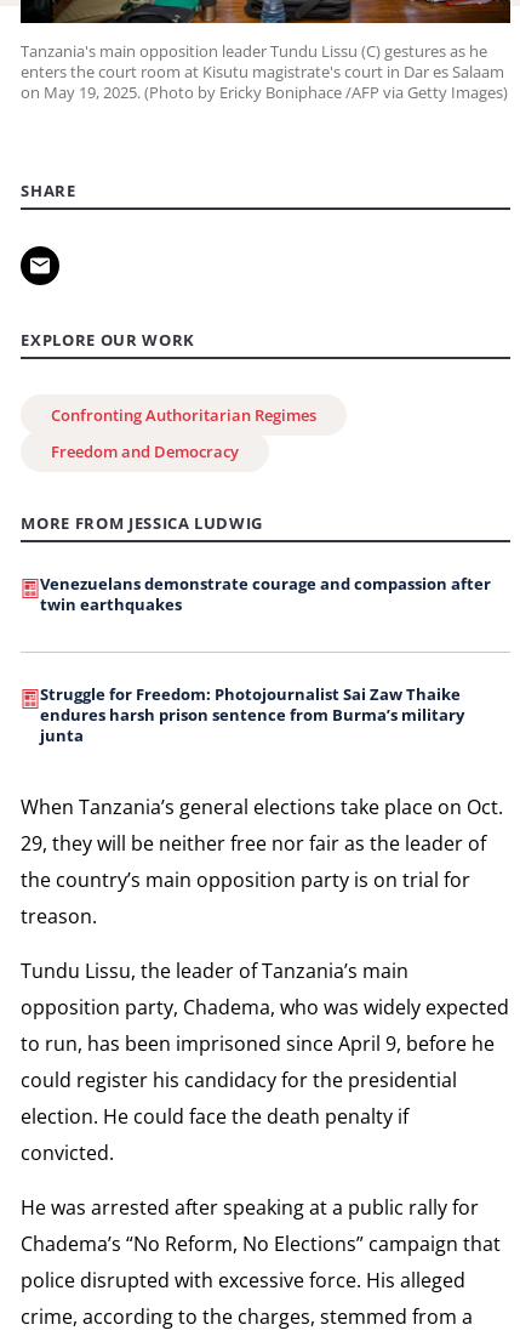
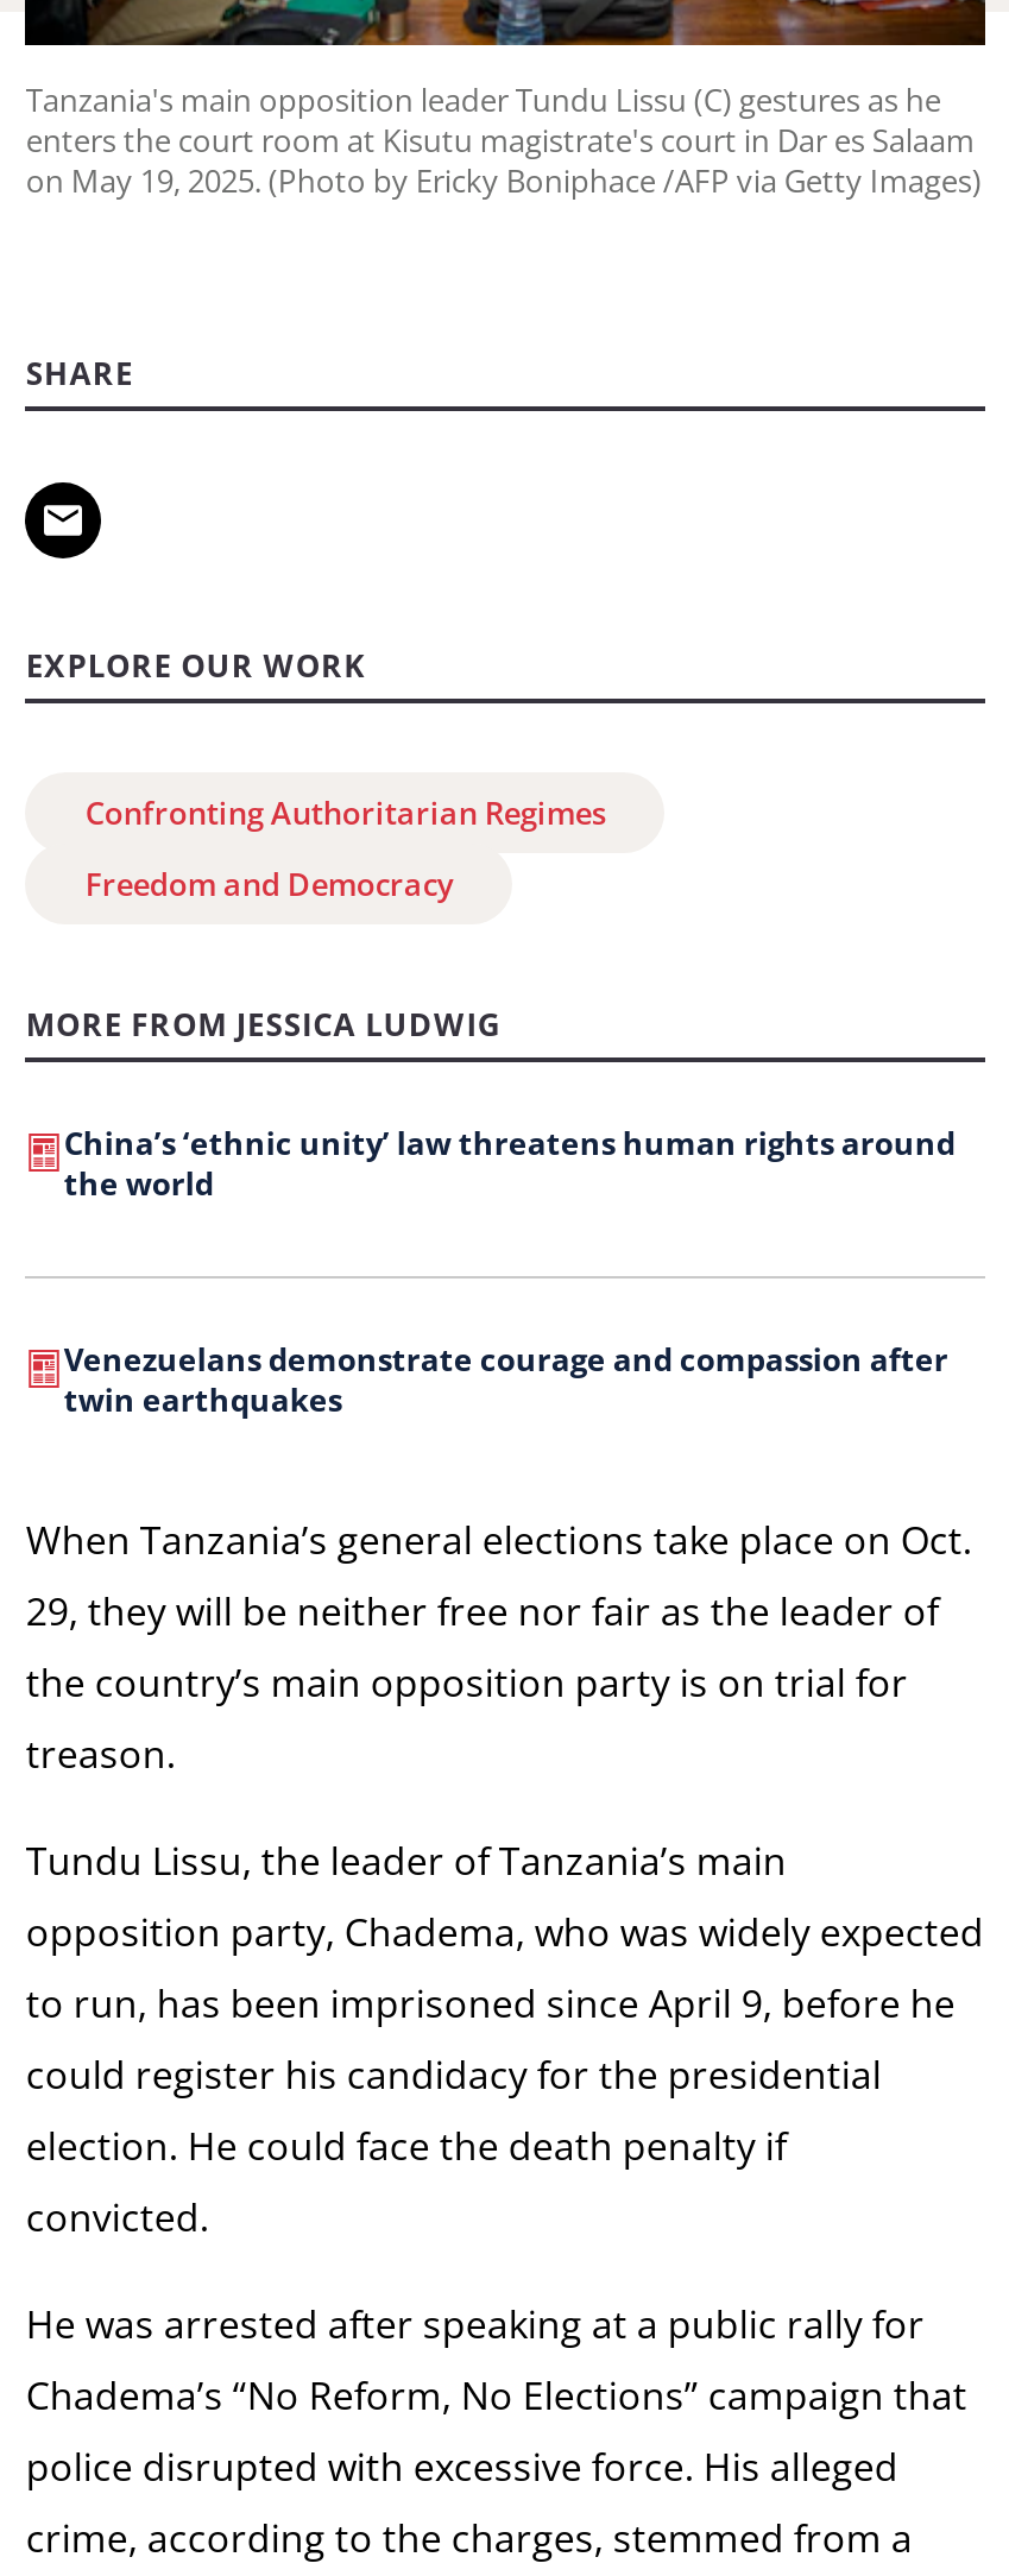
+ China’s ‘ethnic unity’ law threatens human rights around
+ the world

moved down: Venezuelans demonstrate courage and compassion after | twin earthquakes

- Struggle for Freedom: Photojournalist Sai Zaw Thaike
- endures harsh prison sentence from Burma’s military
- junta
